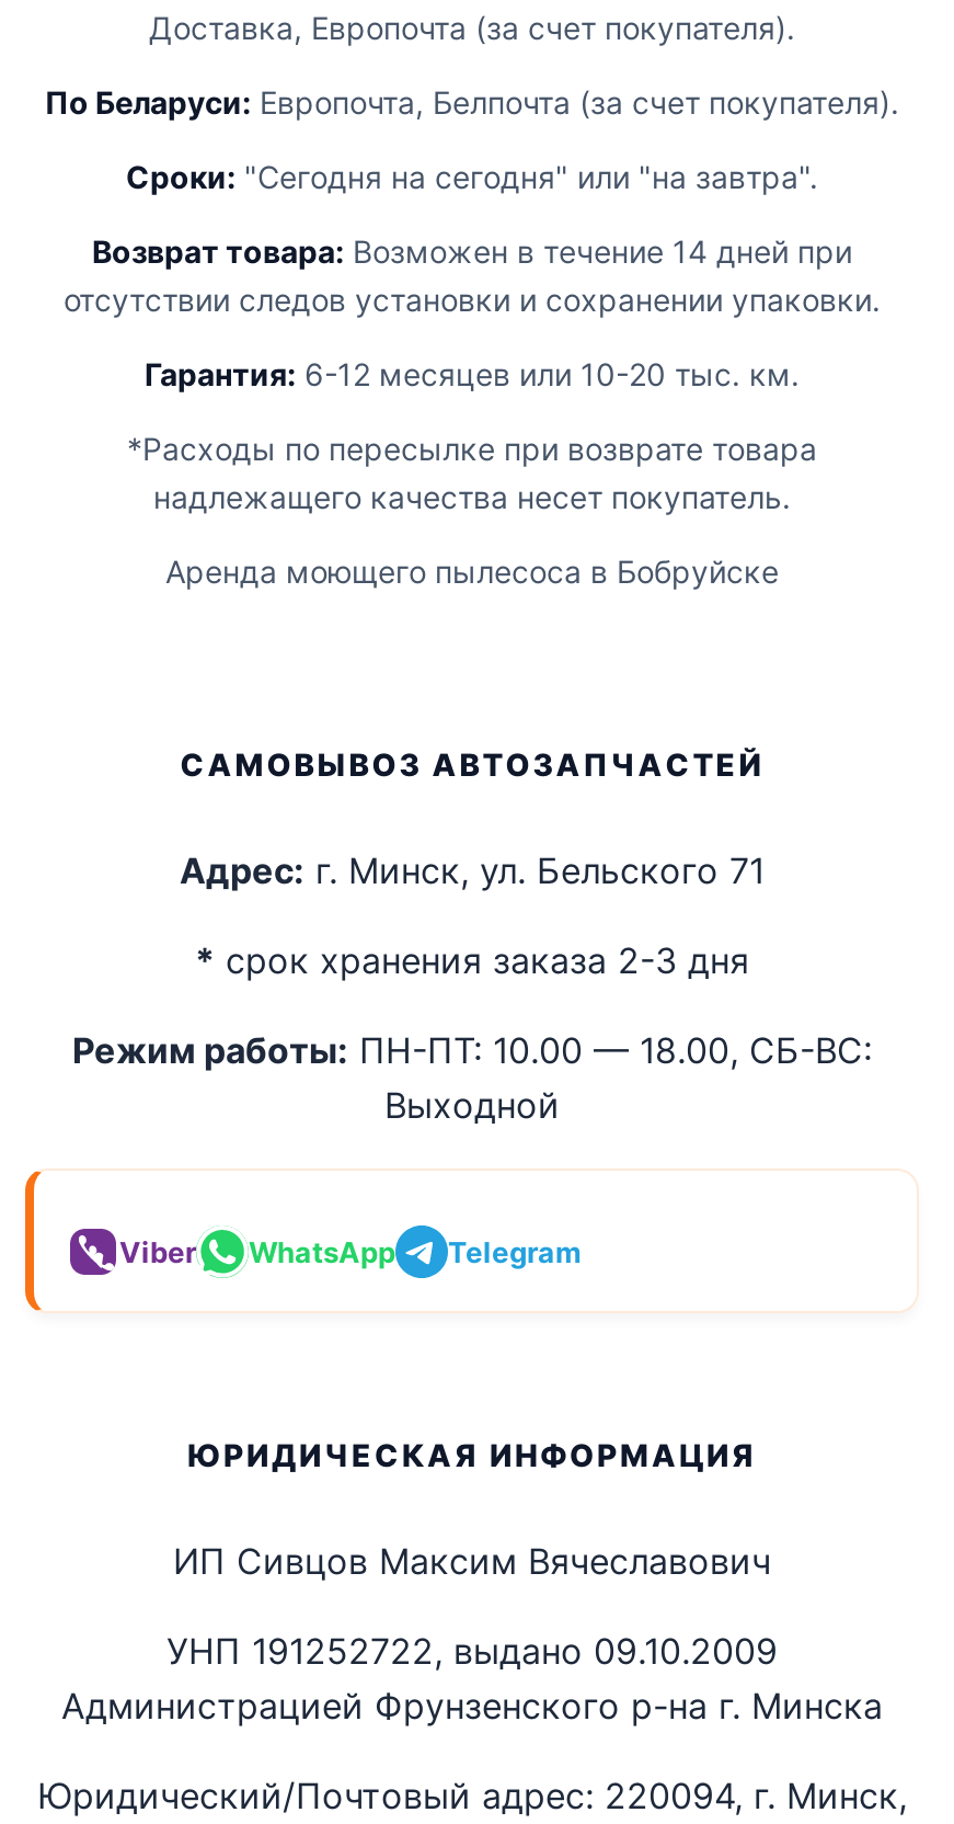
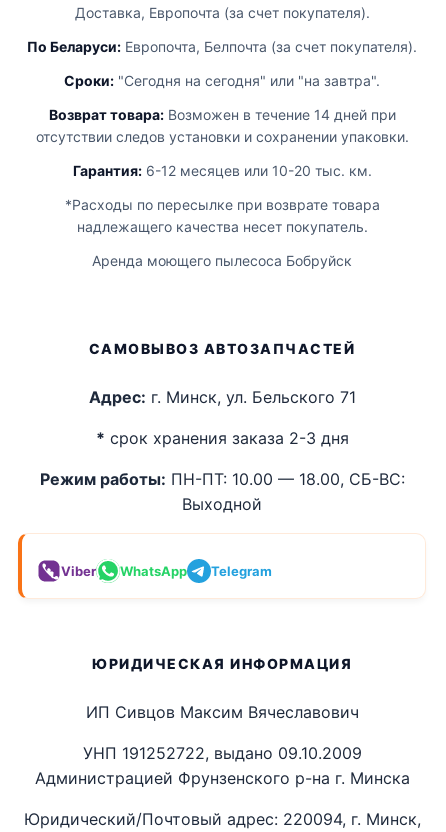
- Аренда моющего пылесоса в Бобруйске
+ Аренда моющего пылесоса Бобруйск
